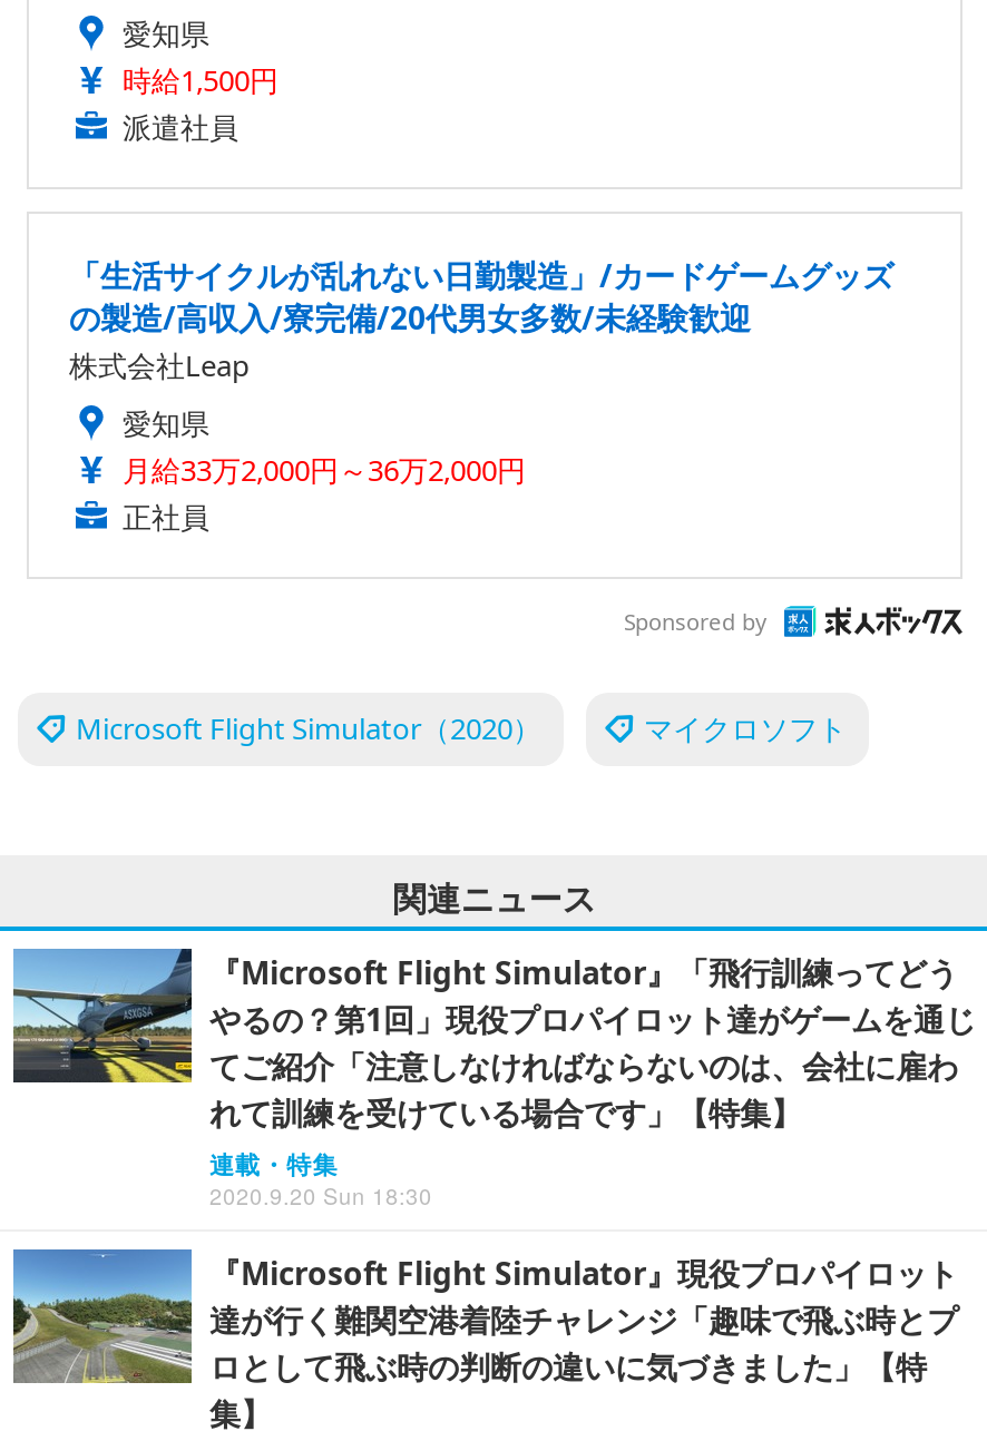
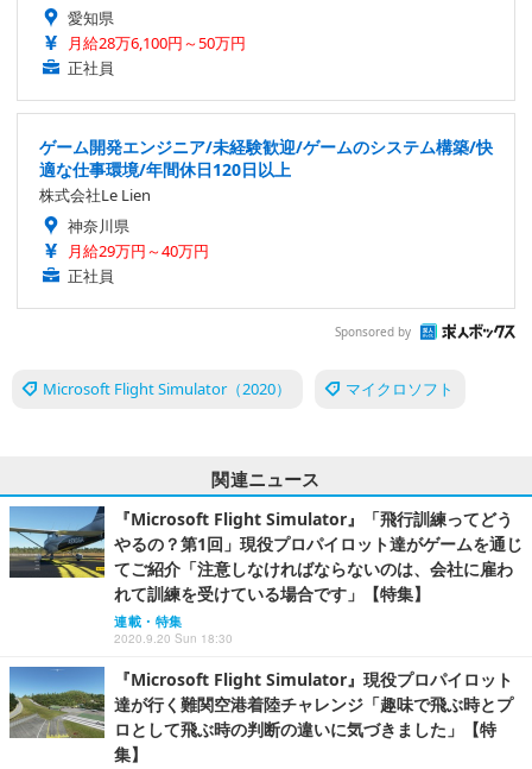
- 時給1,500円
- 派遣社員
+ 月給28万6,100円～50万円
+ 正社員

- 「生活サイクルが乱れない日勤製造」/カードゲームグッズ
- の製造/高収入/寮完備/20代男女多数/未経験歓迎
- 株式会社Leap
- 愛知県
- 月給33万2,000円～36万2,000円
+ ゲーム開発エンジニア/未経験歓迎/ゲームのシステム構築/快
+ 適な仕事環境/年間休日120日以上
+ 株式会社Le Lien
+ 神奈川県
+ 月給29万円～40万円
